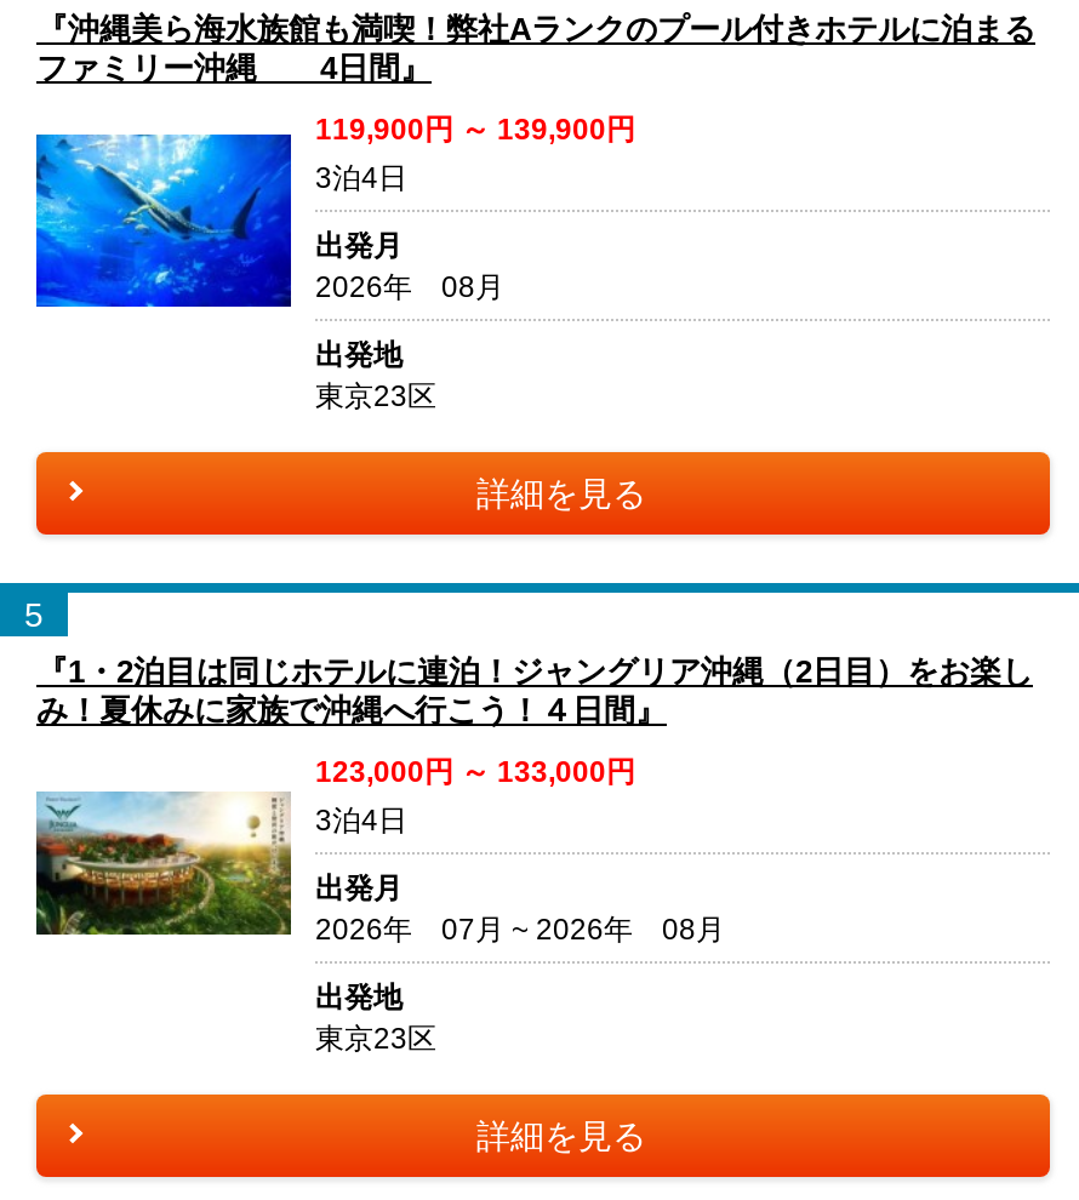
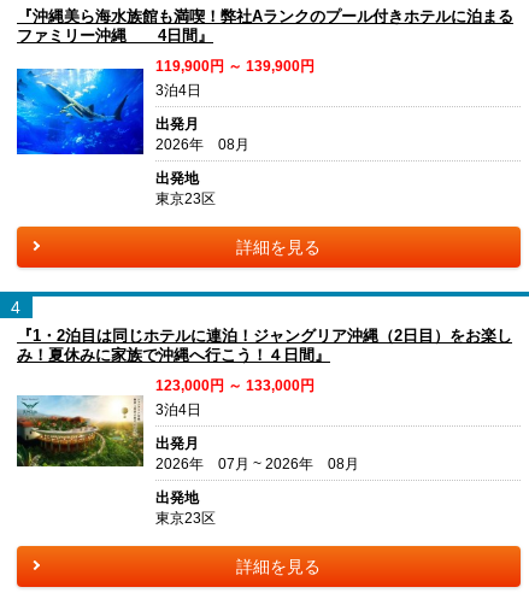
- 5
+ 4
